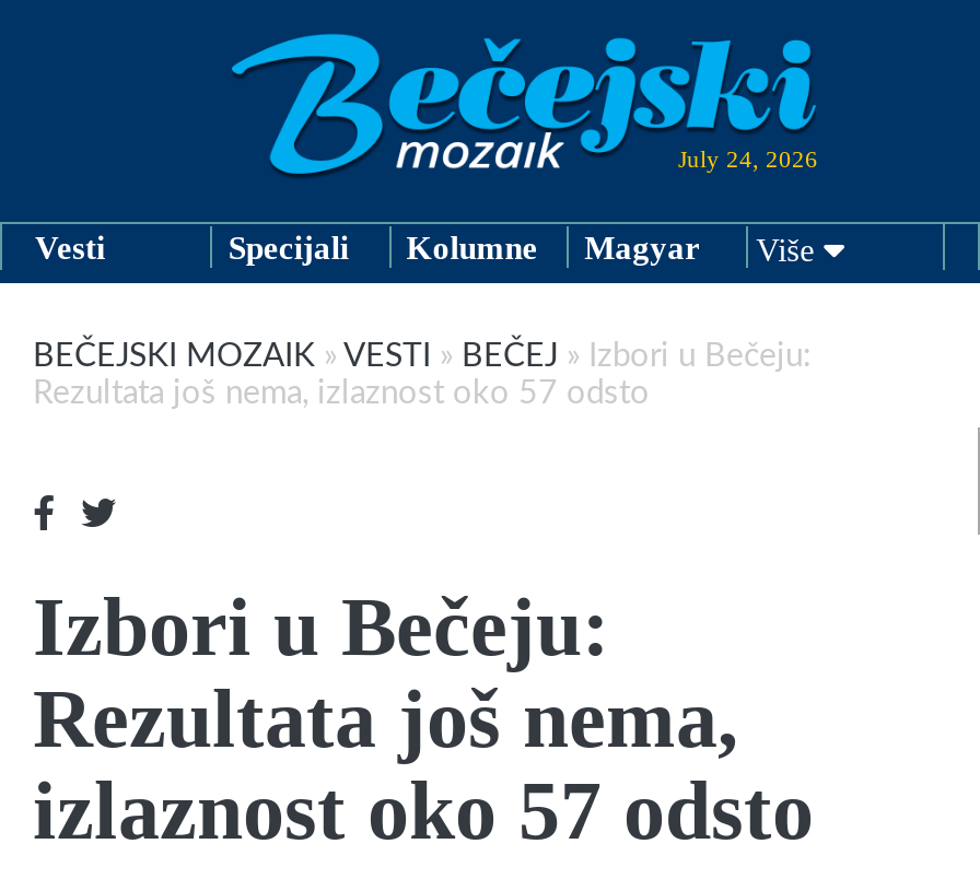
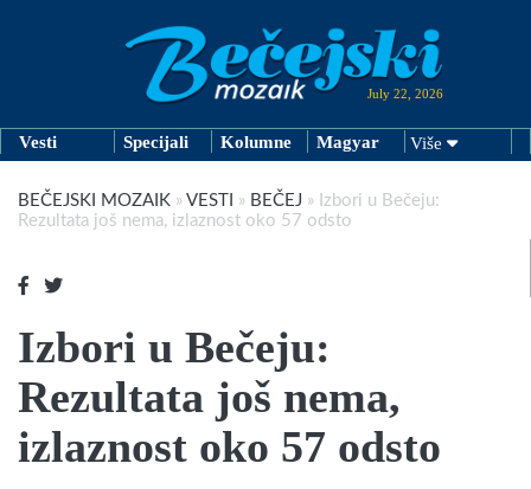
- July 24, 2026
+ July 22, 2026
